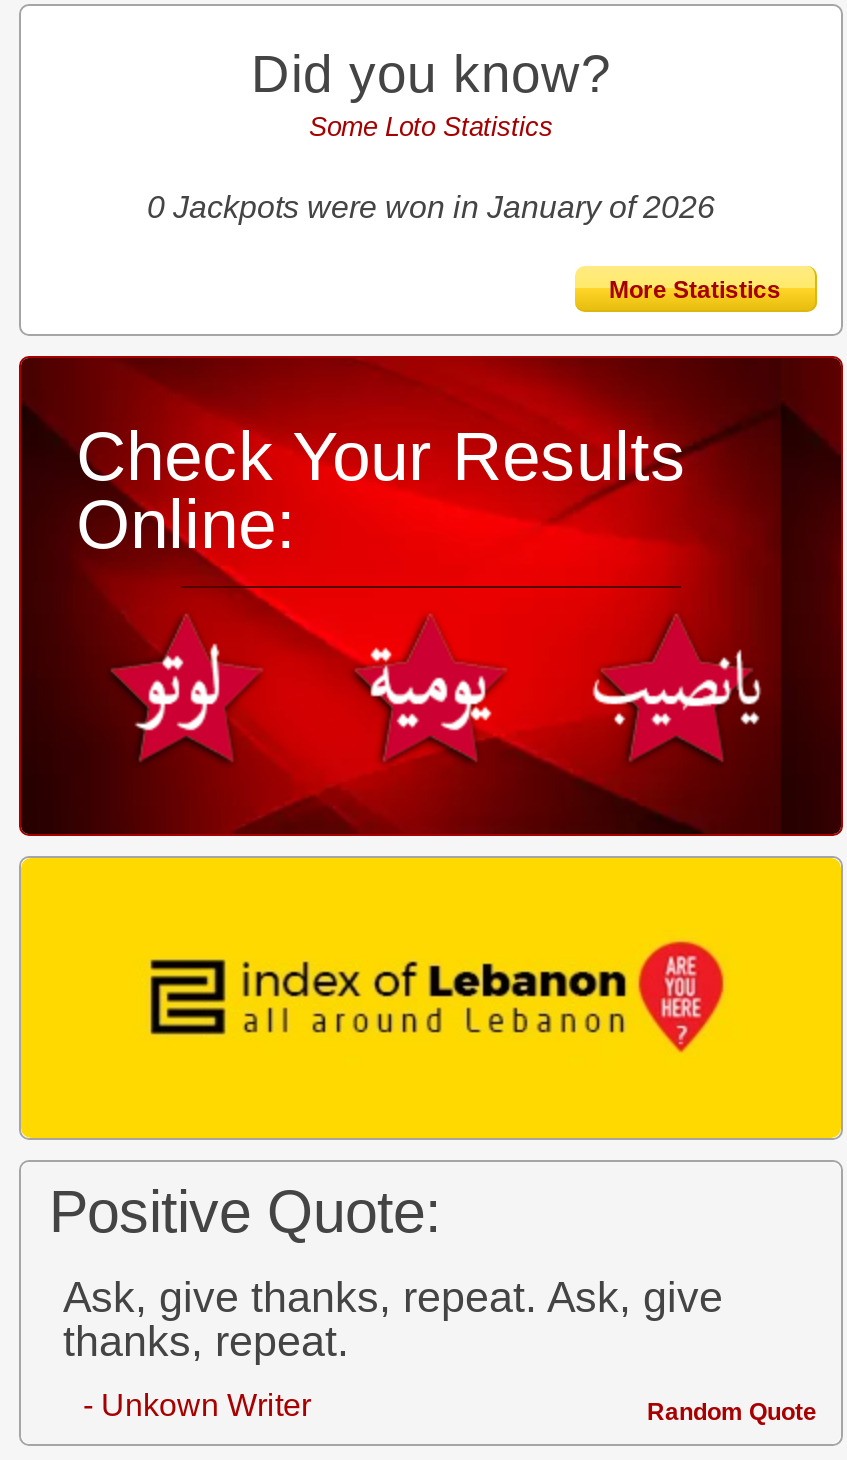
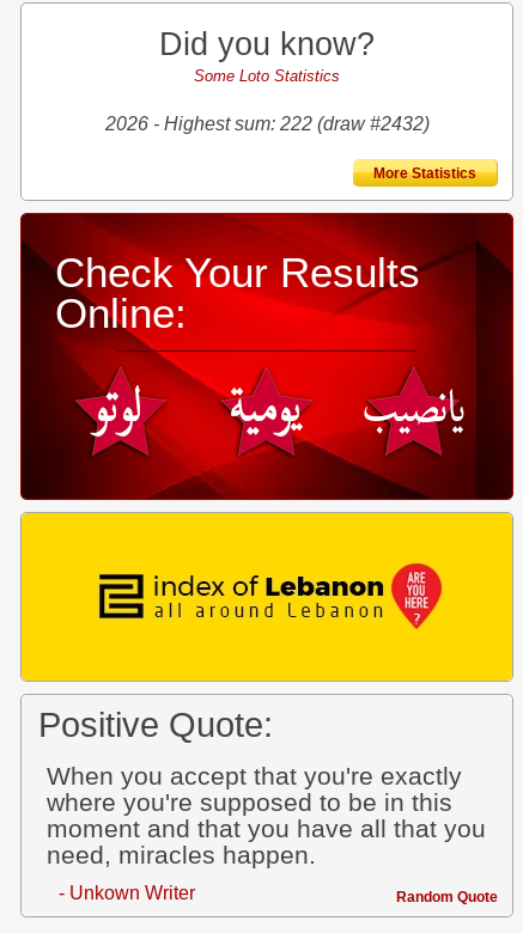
- 0 Jackpots were won in January of 2026
+ 2026 - Highest sum: 222 (draw #2432)

- Ask, give thanks, repeat. Ask, give
- thanks, repeat.
+ When you accept that you're exactly
+ where you're supposed to be in this
+ moment and that you have all that you
+ need, miracles happen.
